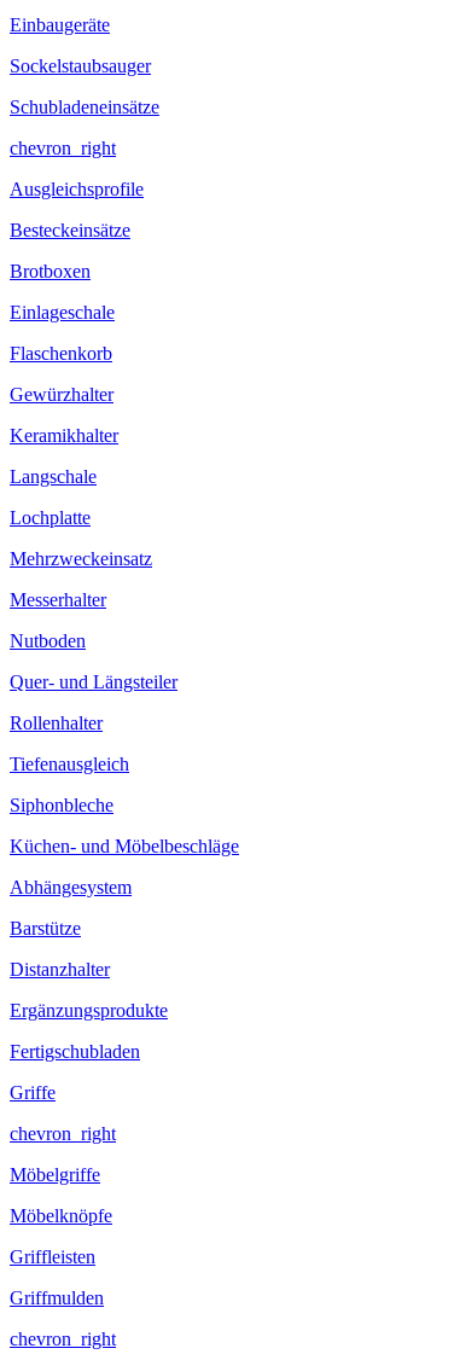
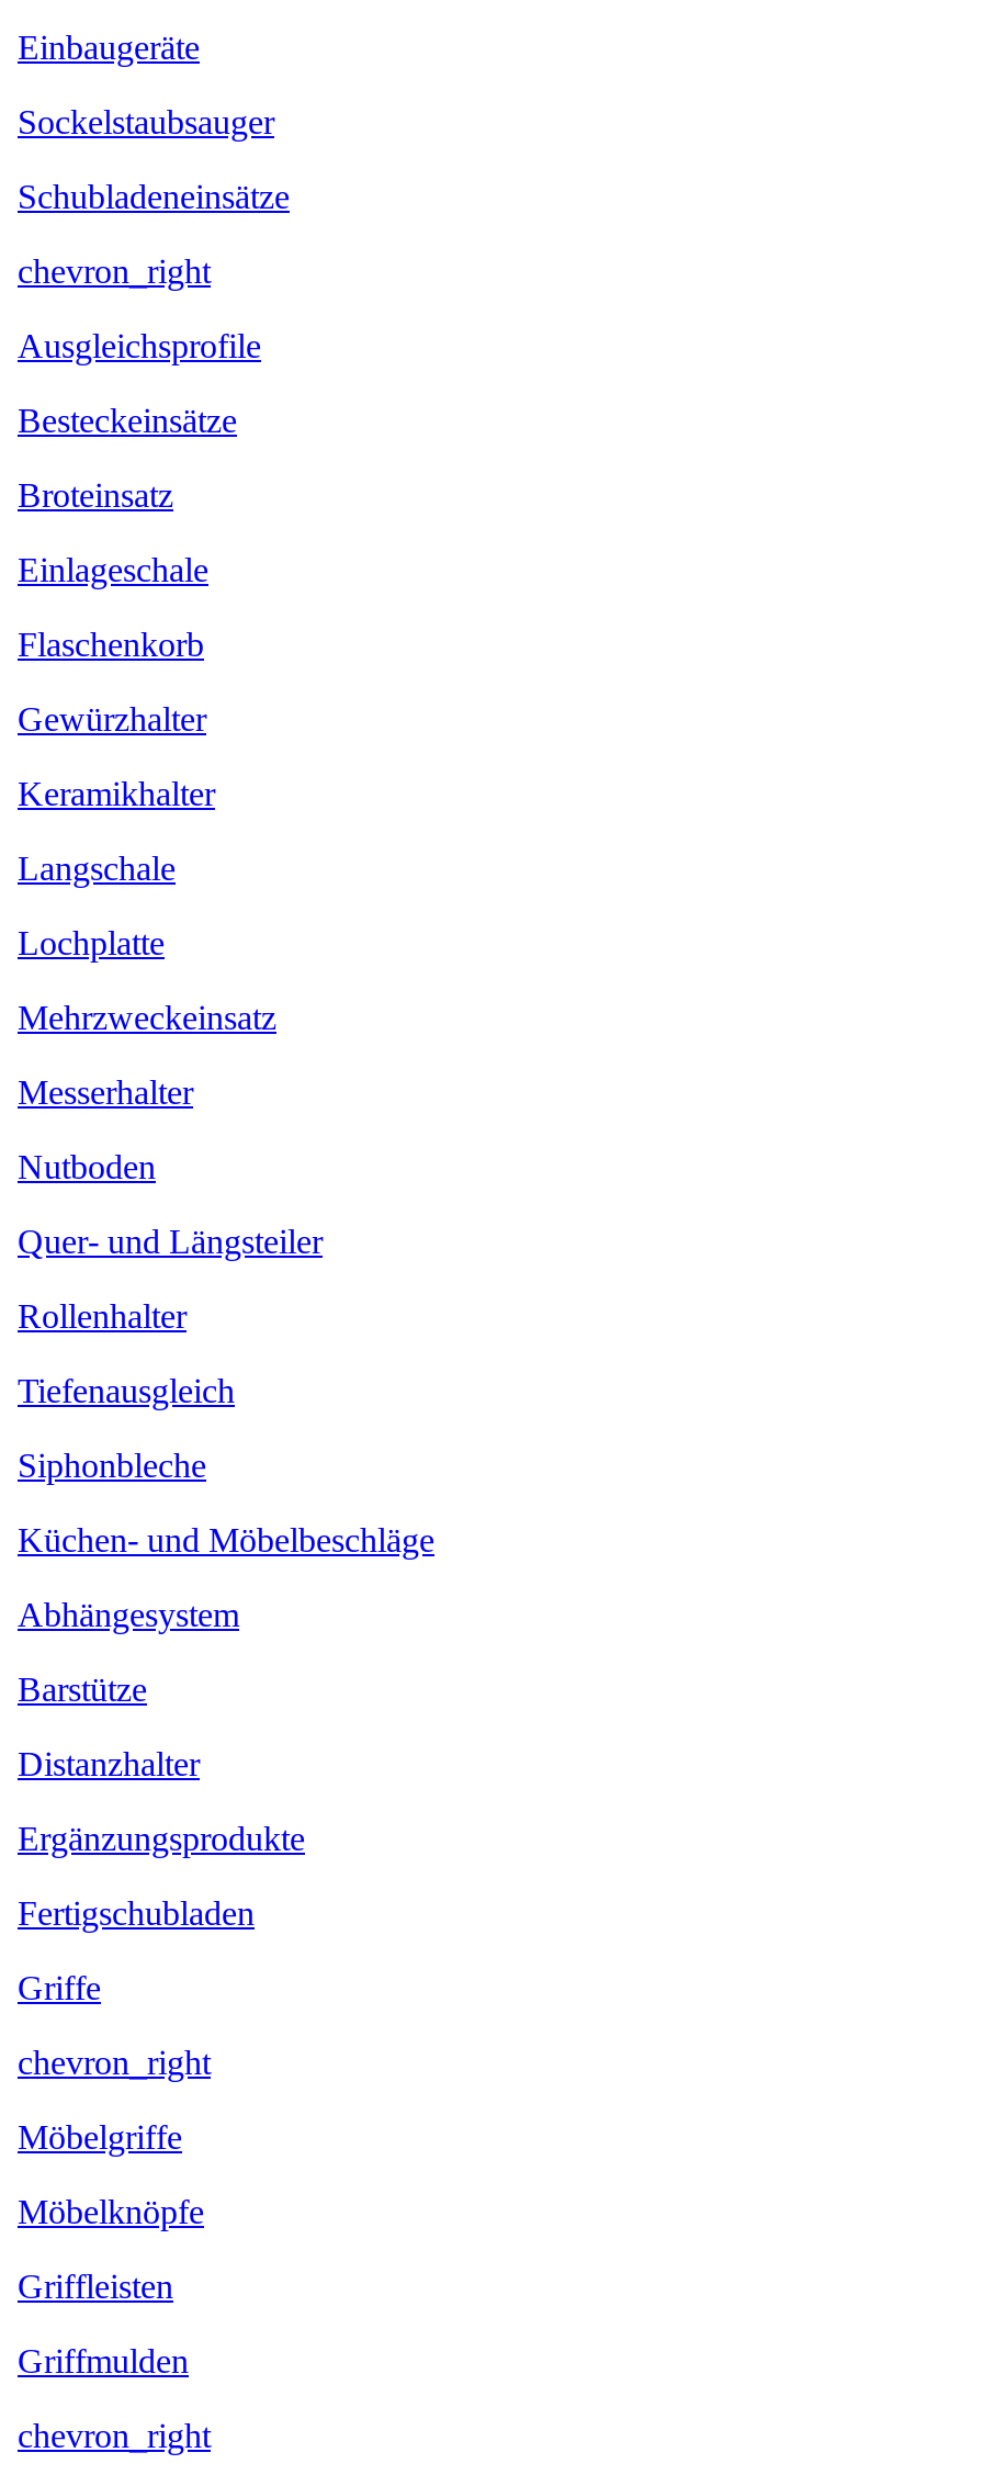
- Brotboxen
+ Broteinsatz
